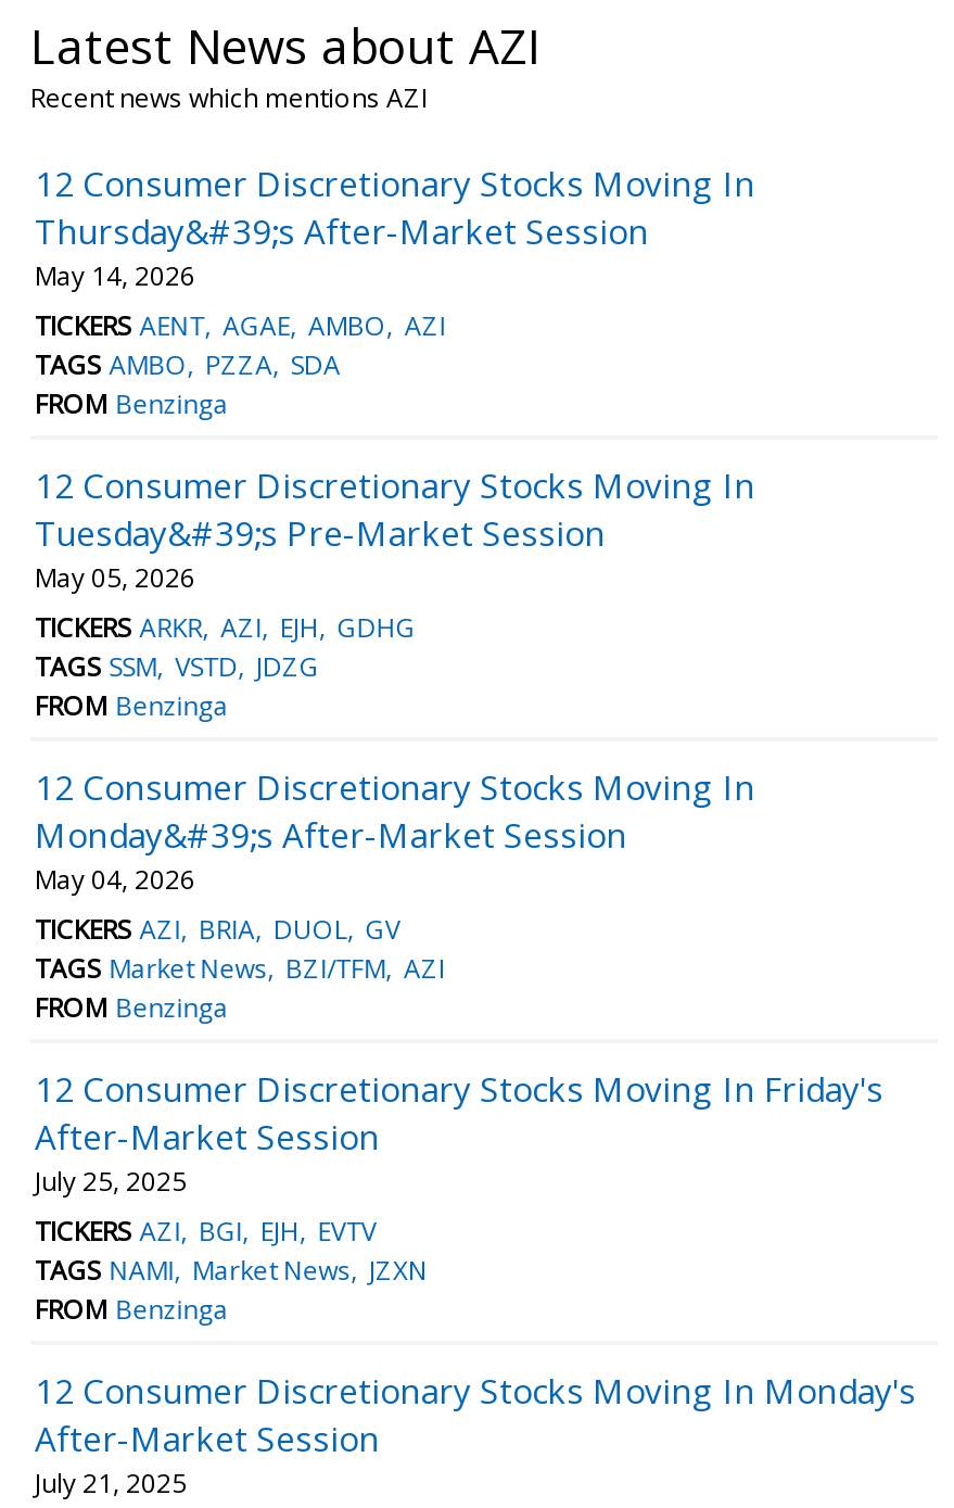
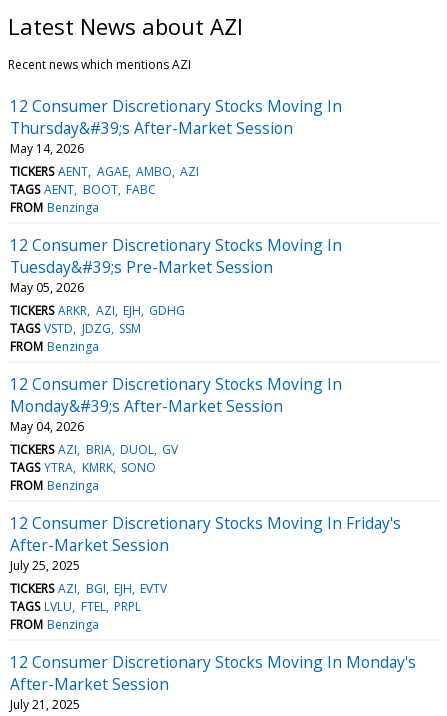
- TAGS AMBO PZZA SDA
+ TAGS AENT BOOT FABC

- TAGS SSM VSTD JDZG
+ TAGS VSTD JDZG SSM

- TAGS Market News BZI/TFM AZI
+ TAGS YTRA KMRK SONO

- TAGS NAMI Market News JZXN
+ TAGS LVLU FTEL PRPL
